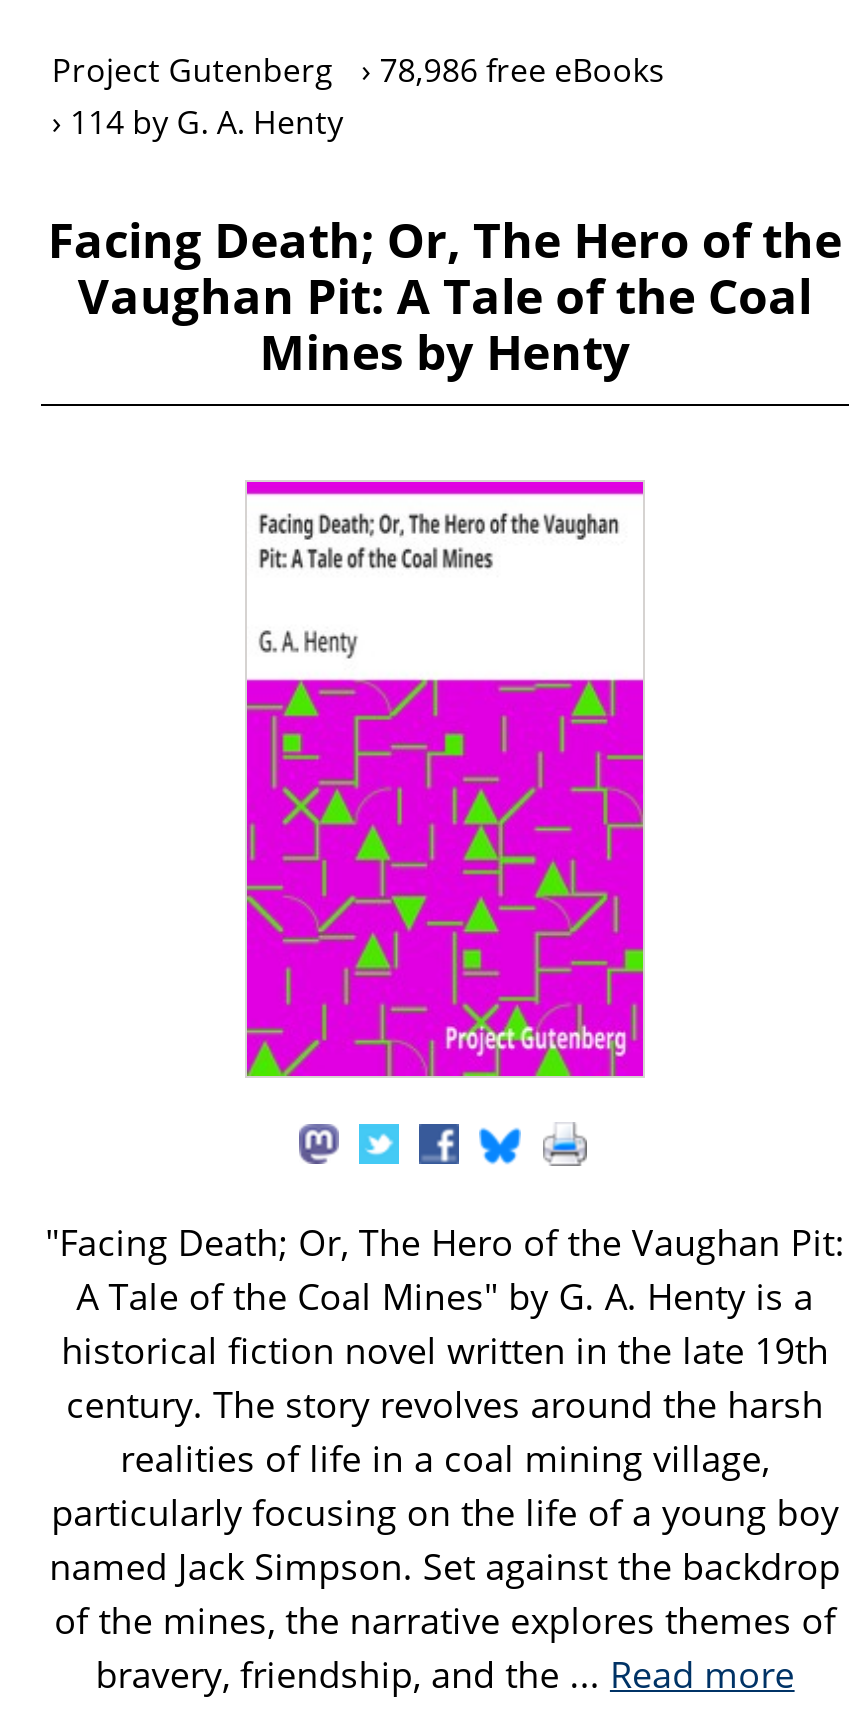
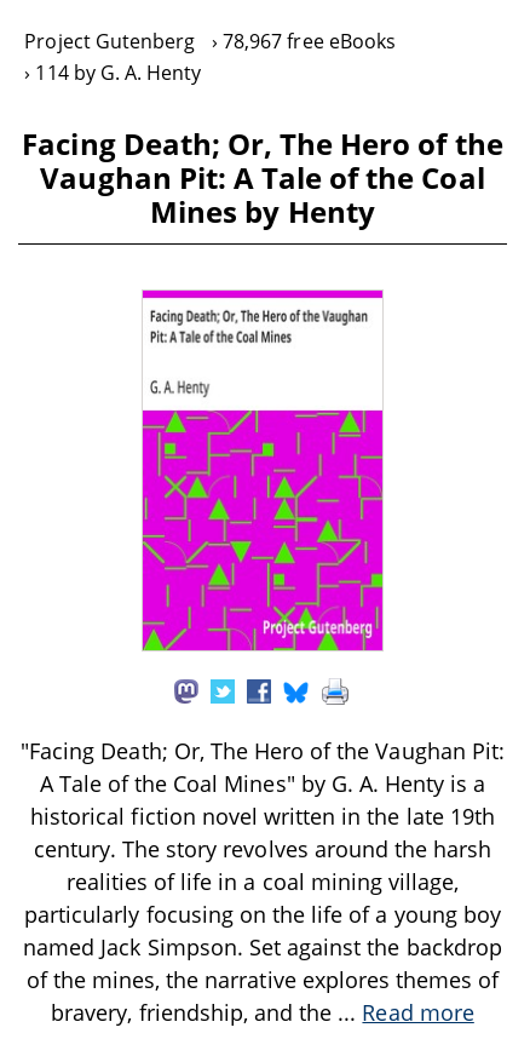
- Project Gutenberg 78,986 free eBooks
+ Project Gutenberg 78,967 free eBooks
